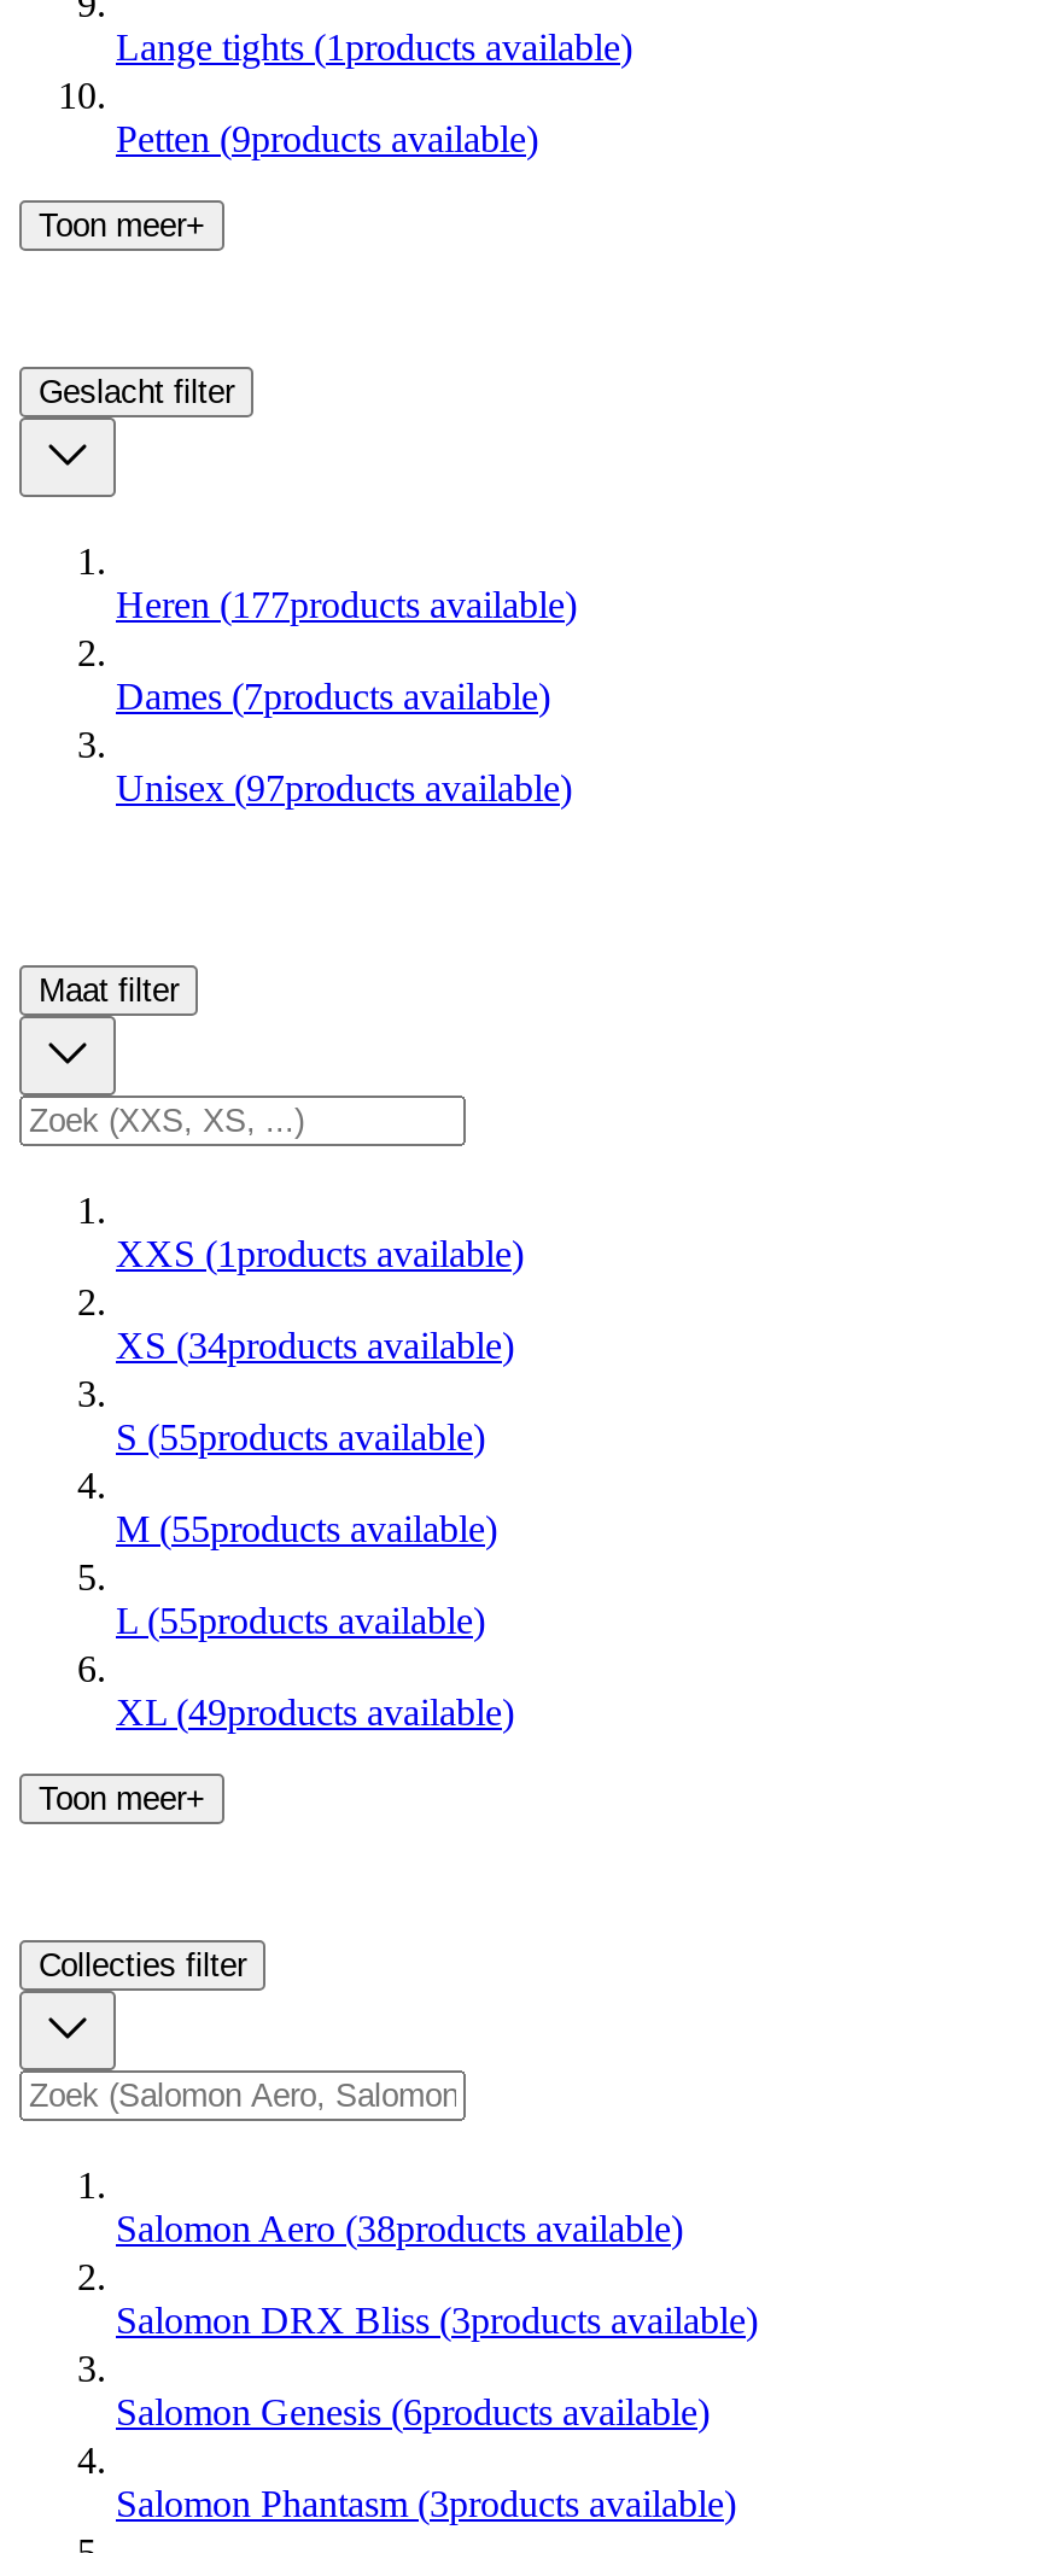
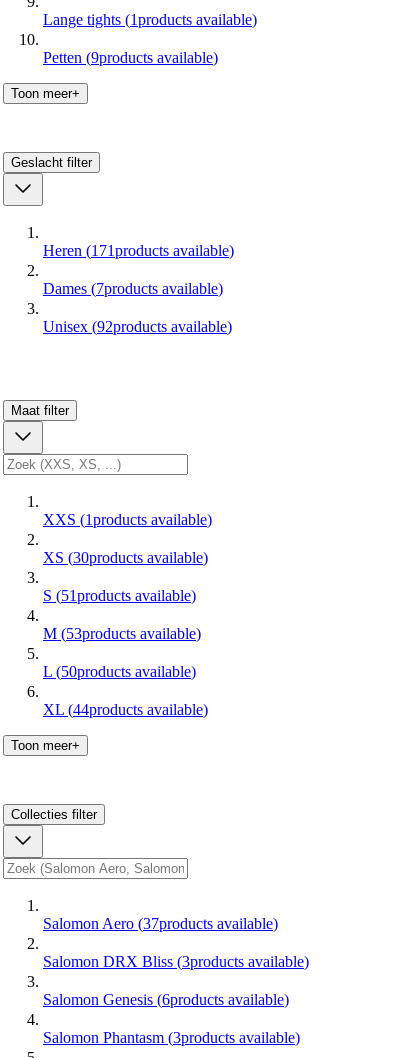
- Heren (177products available)
+ Heren (171products available)

- Unisex (97products available)
+ Unisex (92products available)

- XS (34products available)
+ XS (30products available)

- S (55products available)
+ S (51products available)

- M (55products available)
+ M (53products available)

- L (55products available)
+ L (50products available)

- XL (49products available)
+ XL (44products available)

- Salomon Aero (38products available)
+ Salomon Aero (37products available)
